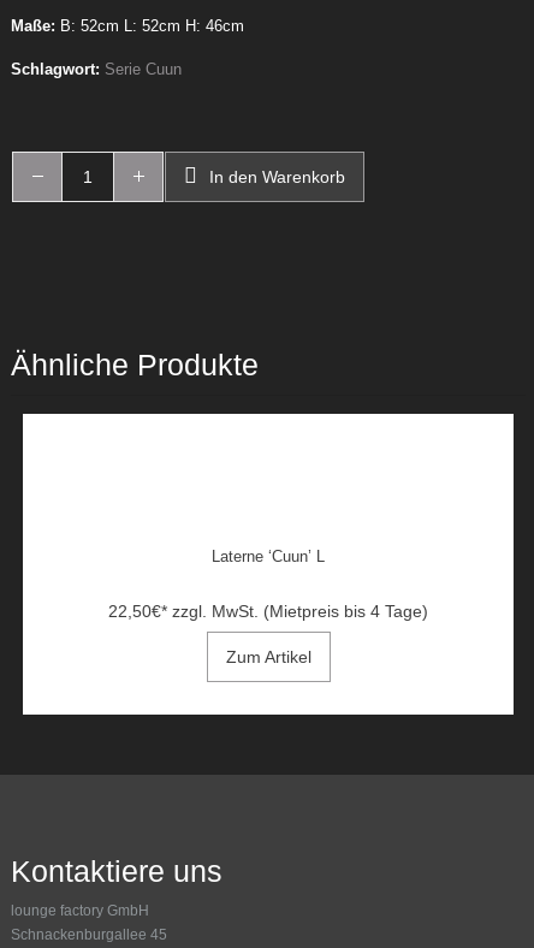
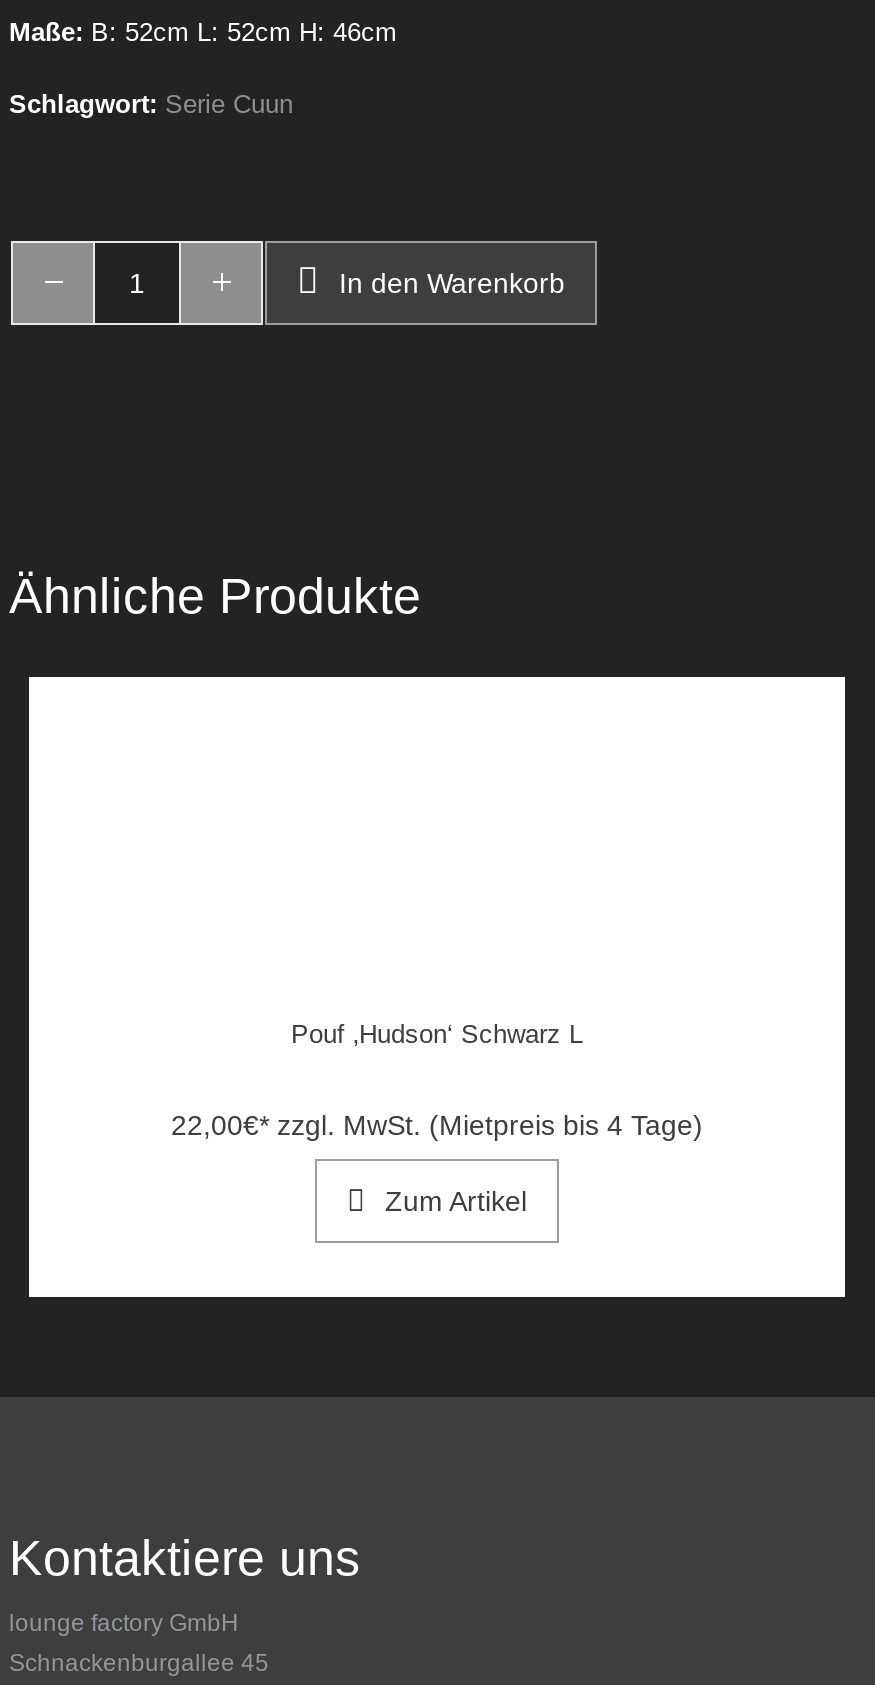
- Laterne ‘Cuun’ L
+ Pouf ‚Hudson‘ Schwarz L

- 22,50€* zzgl. MwSt. (Mietpreis bis 4 Tage)
+ 22,00€* zzgl. MwSt. (Mietpreis bis 4 Tage)
